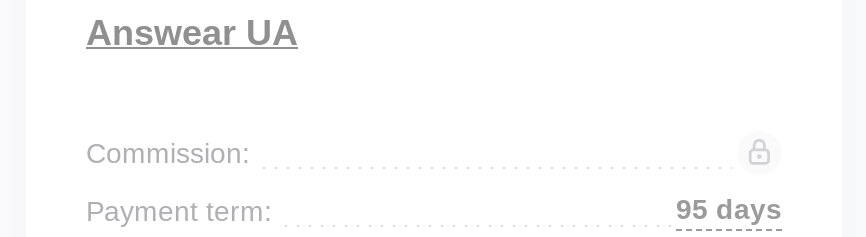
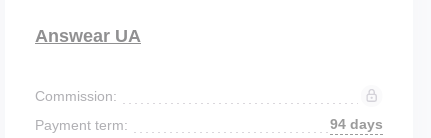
- 95 days
+ 94 days
